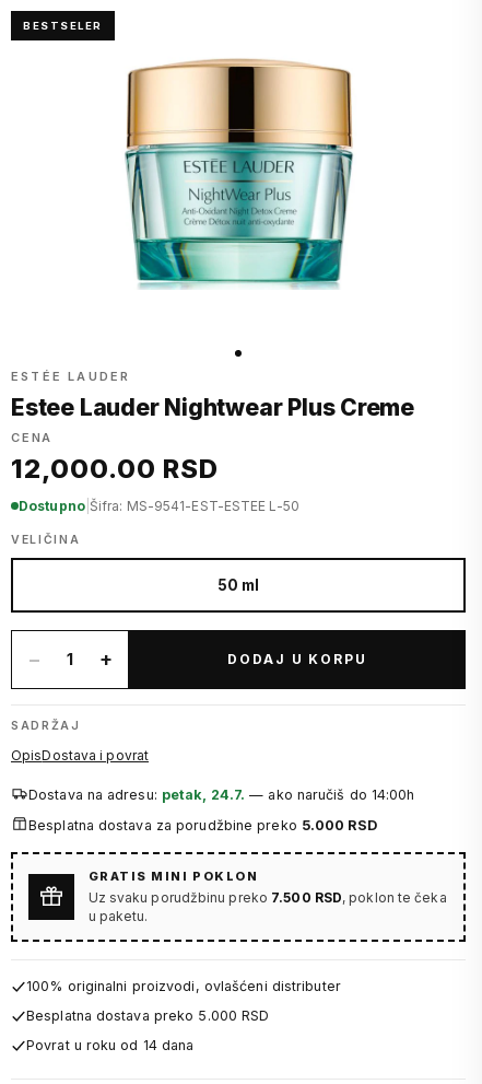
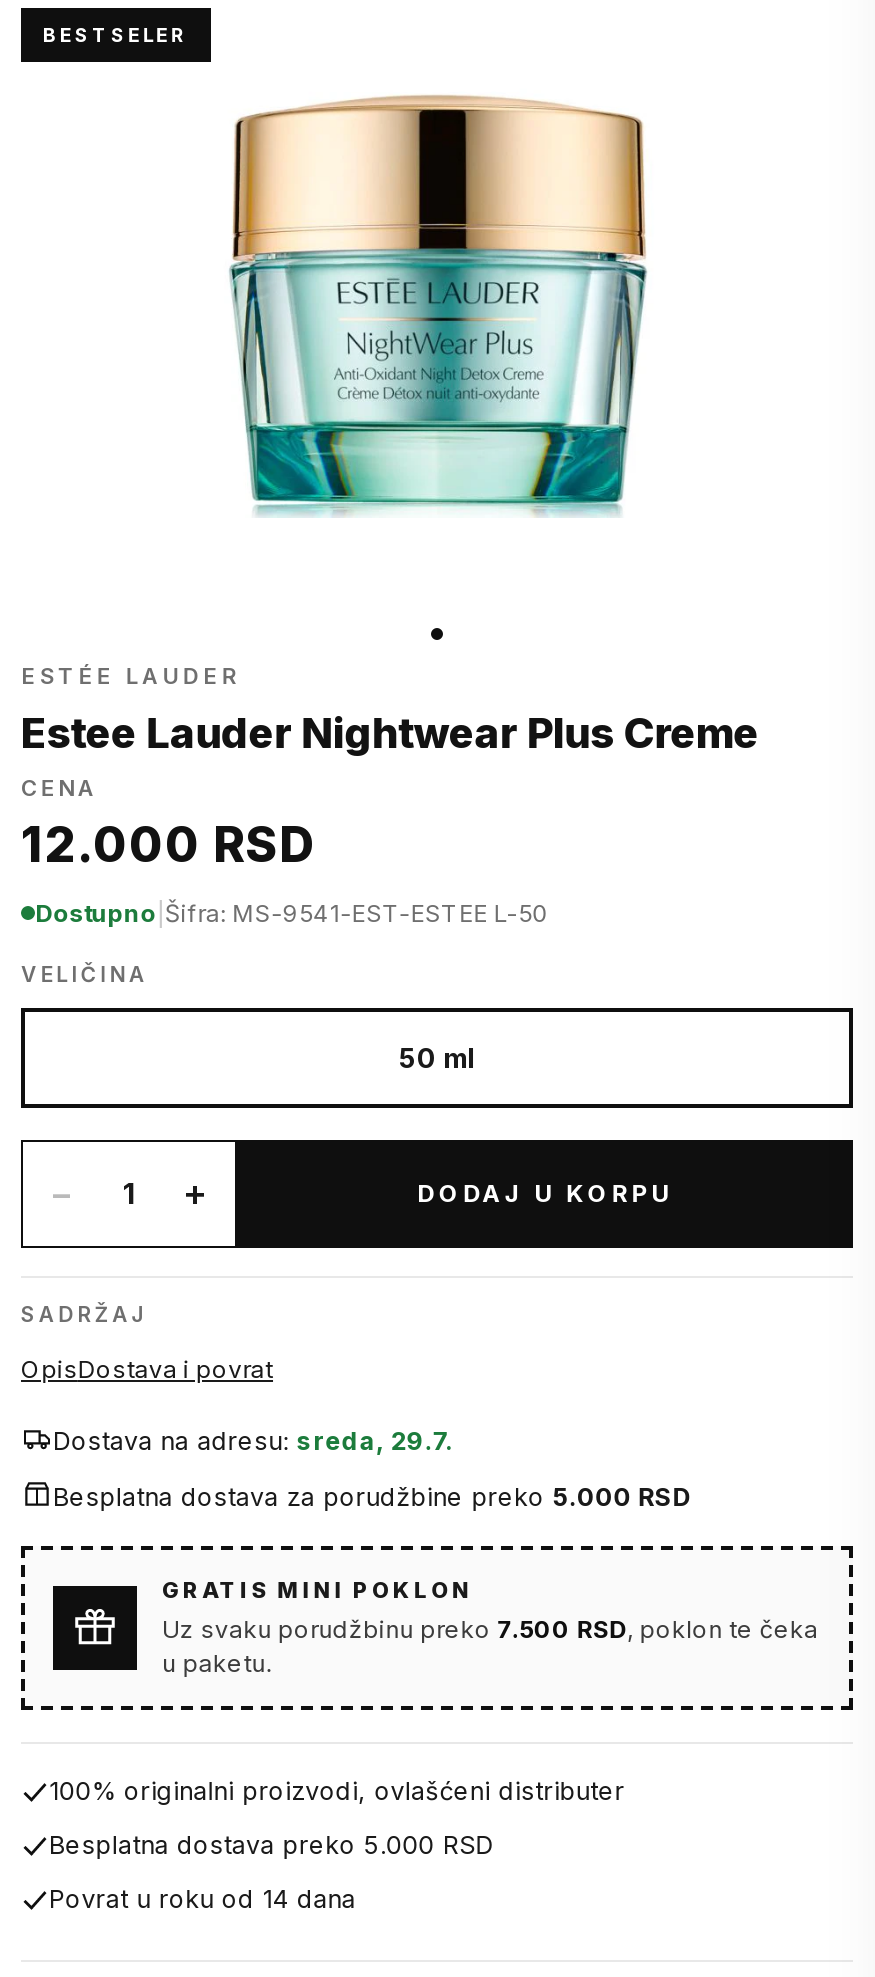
- 12,000.00 RSD
+ 12.000 RSD

- Dostava na adresu: petak, 24.7. — ako naručiš do 14:00h
+ Dostava na adresu: sreda, 29.7.
